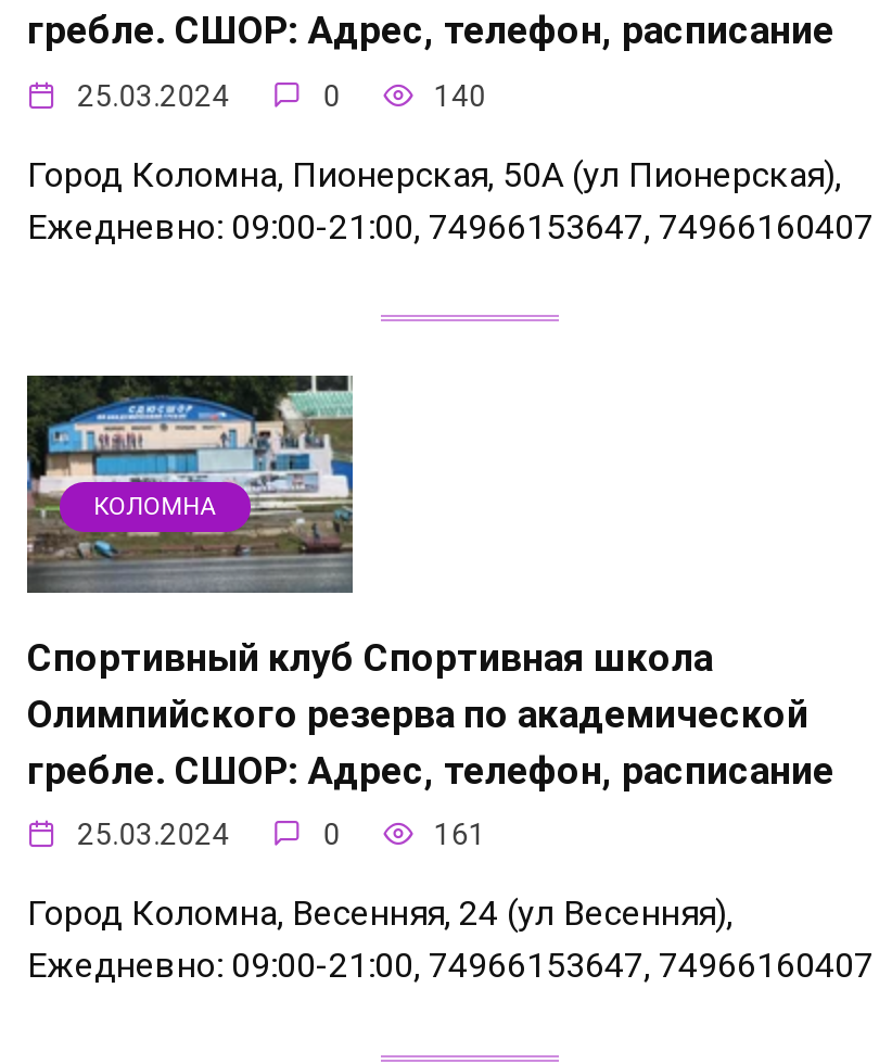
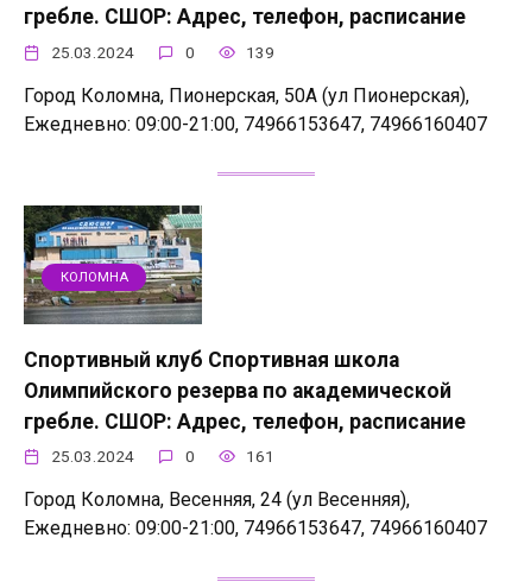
- 140
+ 139
